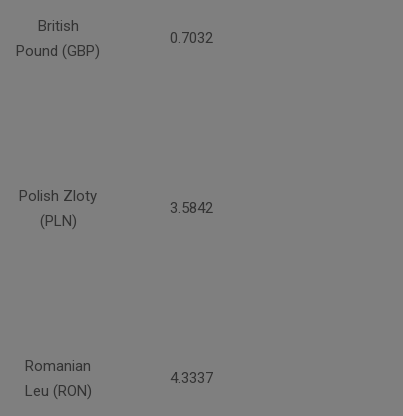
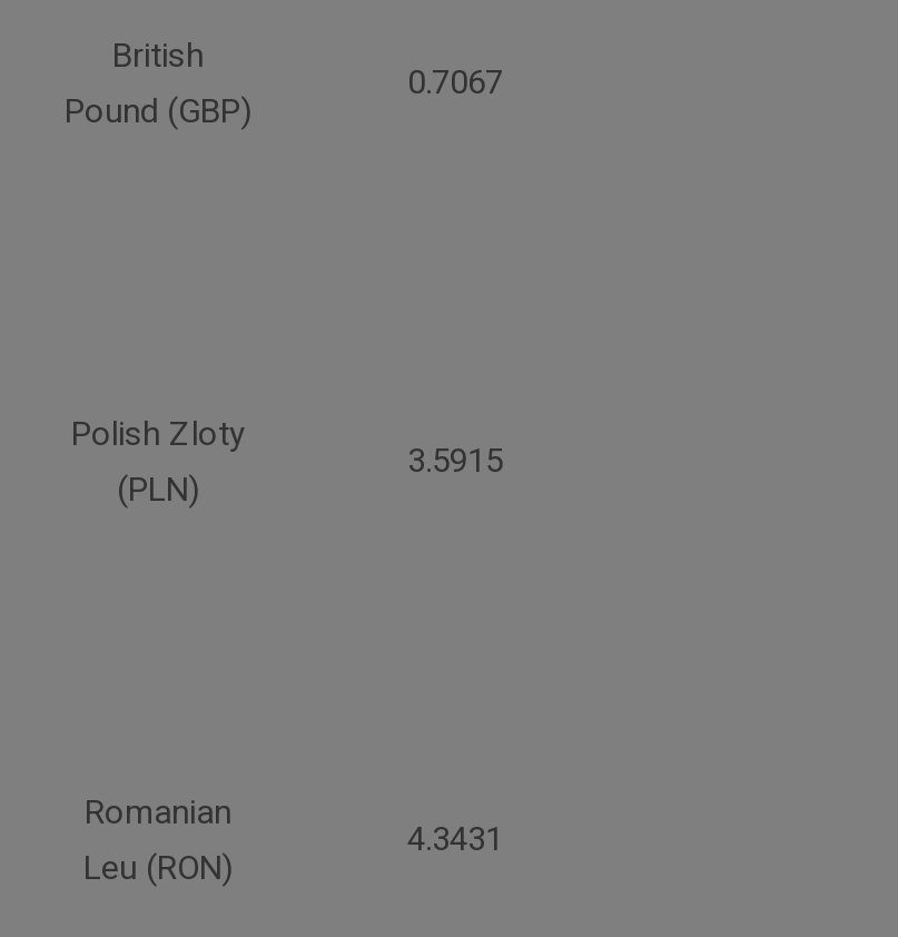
- 0.7032
+ 0.7067

- 3.5842
+ 3.5915

- 4.3337
+ 4.3431
